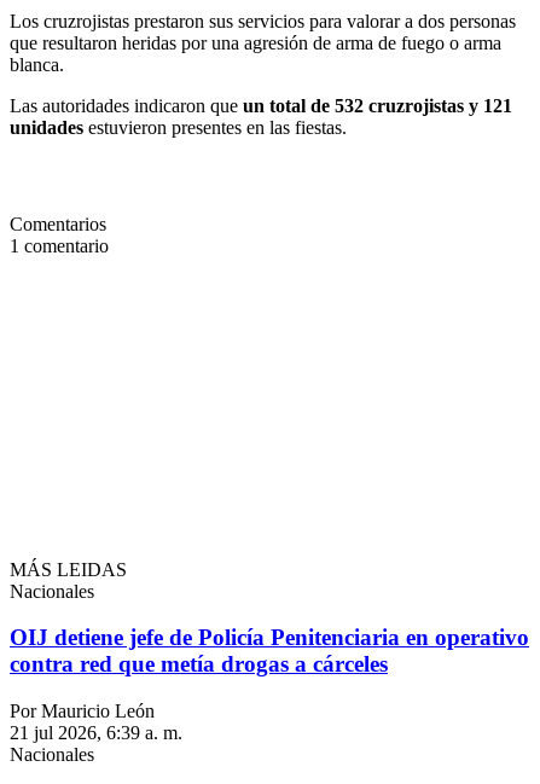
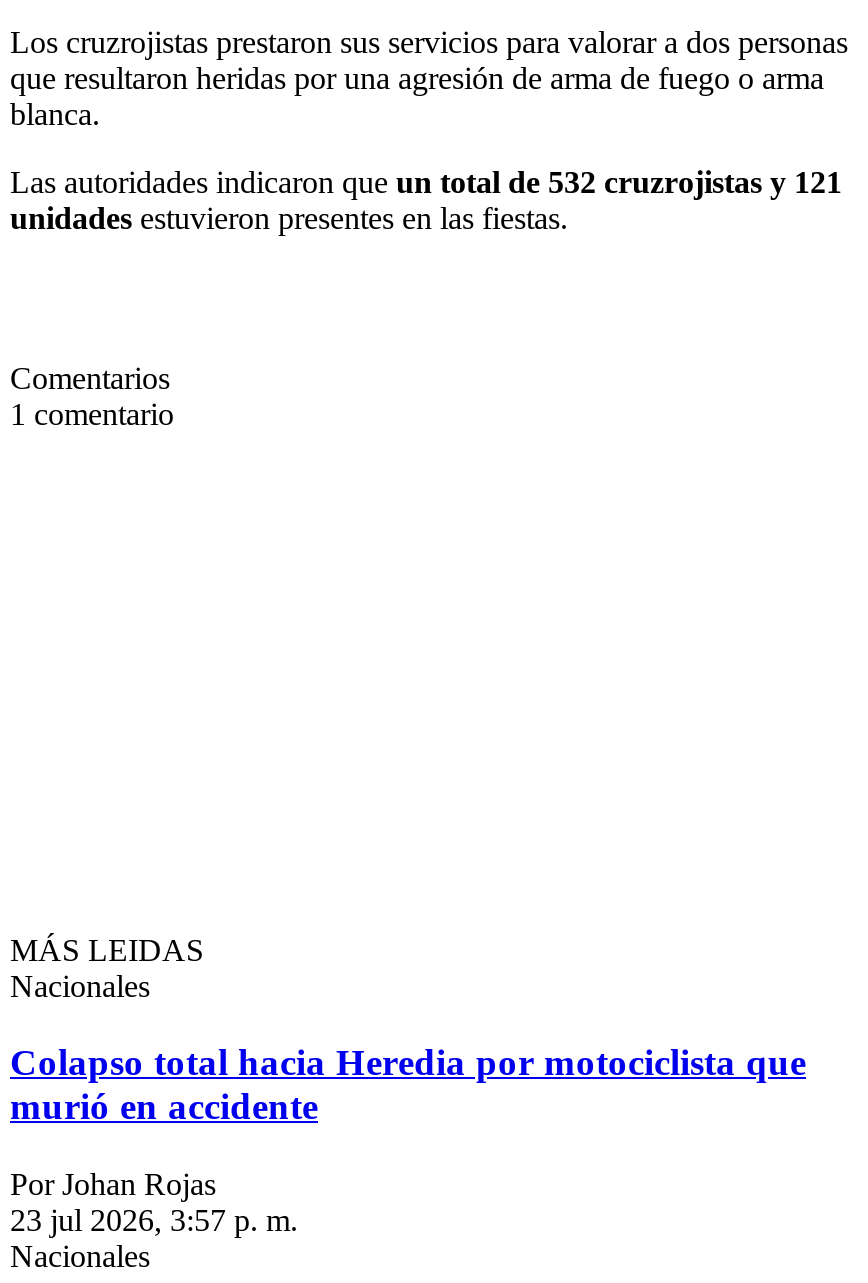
- OIJ detiene jefe de Policía Penitenciaria en operativo
- contra red que metía drogas a cárceles
+ Colapso total hacia Heredia por motociclista que
+ murió en accidente

- Por Mauricio León
- 21 jul 2026, 6:39 a. m.
+ Por Johan Rojas
+ 23 jul 2026, 3:57 p. m.
